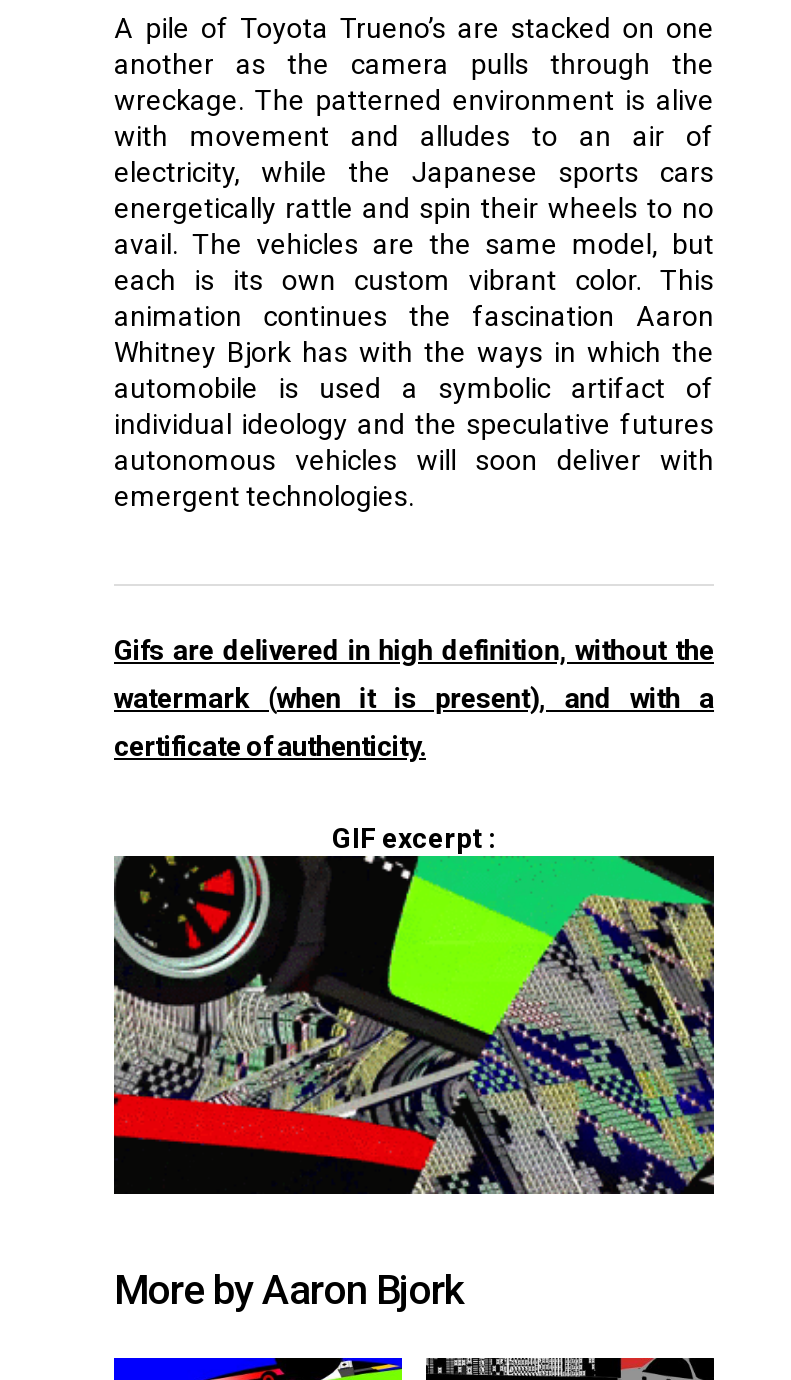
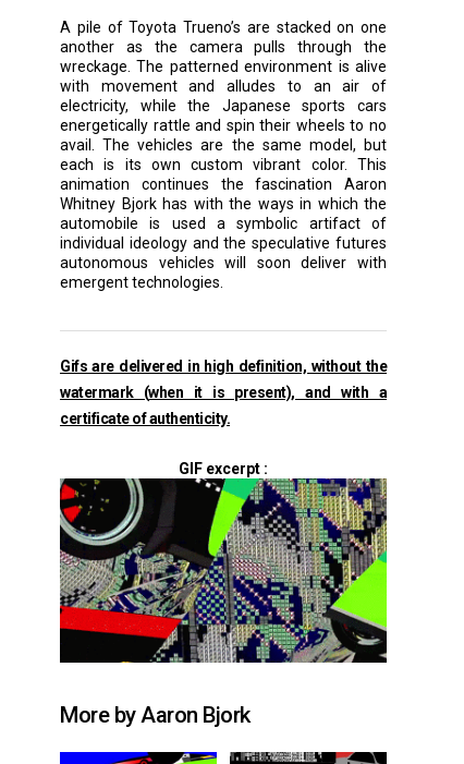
- [image]
+ [image]
